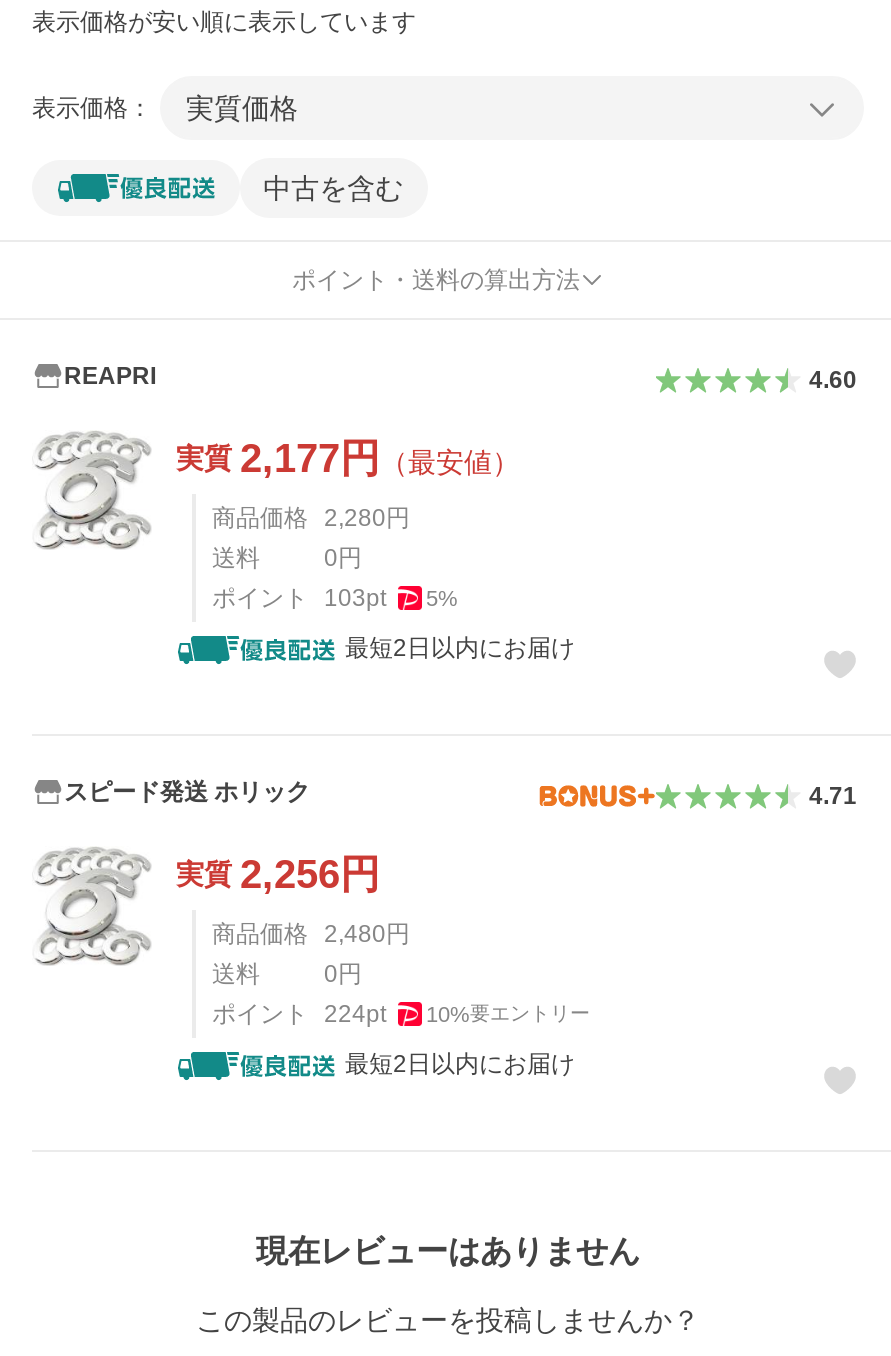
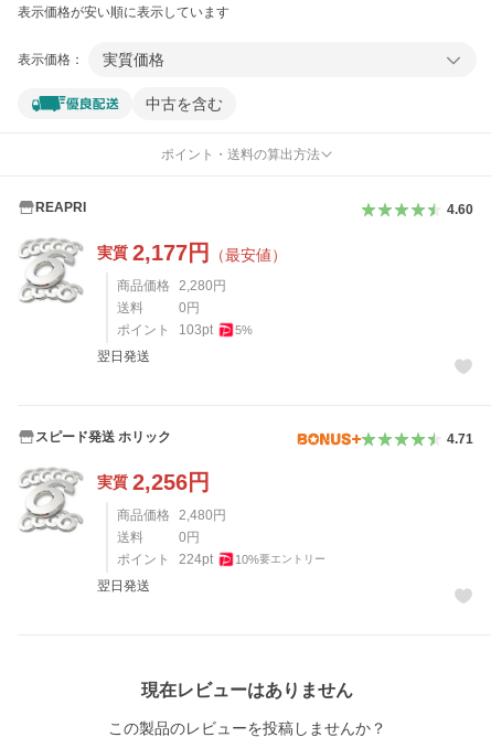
- 最短2日以内にお届け
+ 翌日発送

- 最短2日以内にお届け
+ 翌日発送
